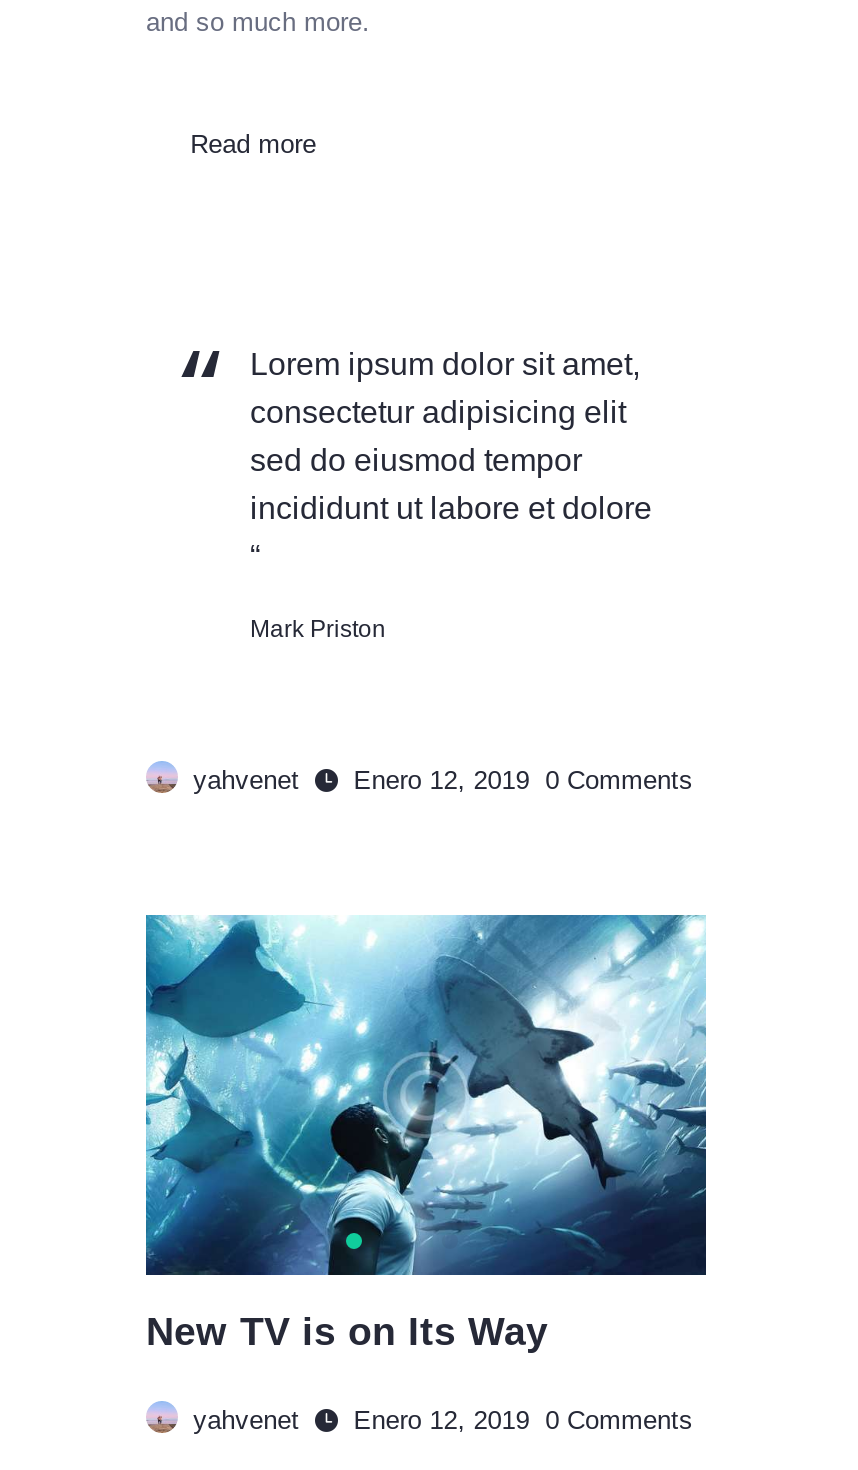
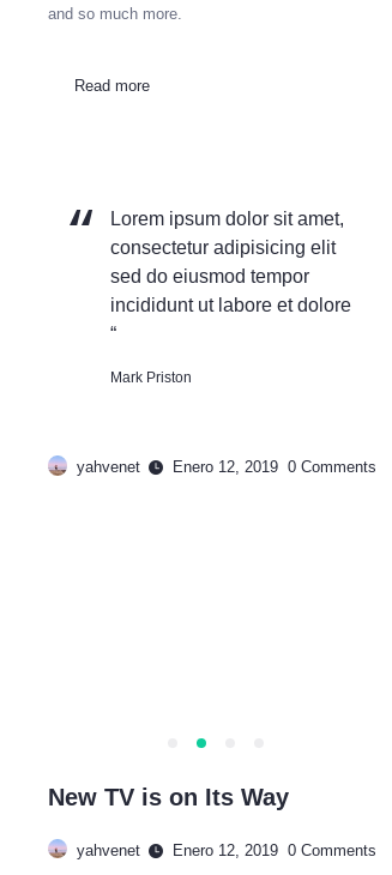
- [image]
